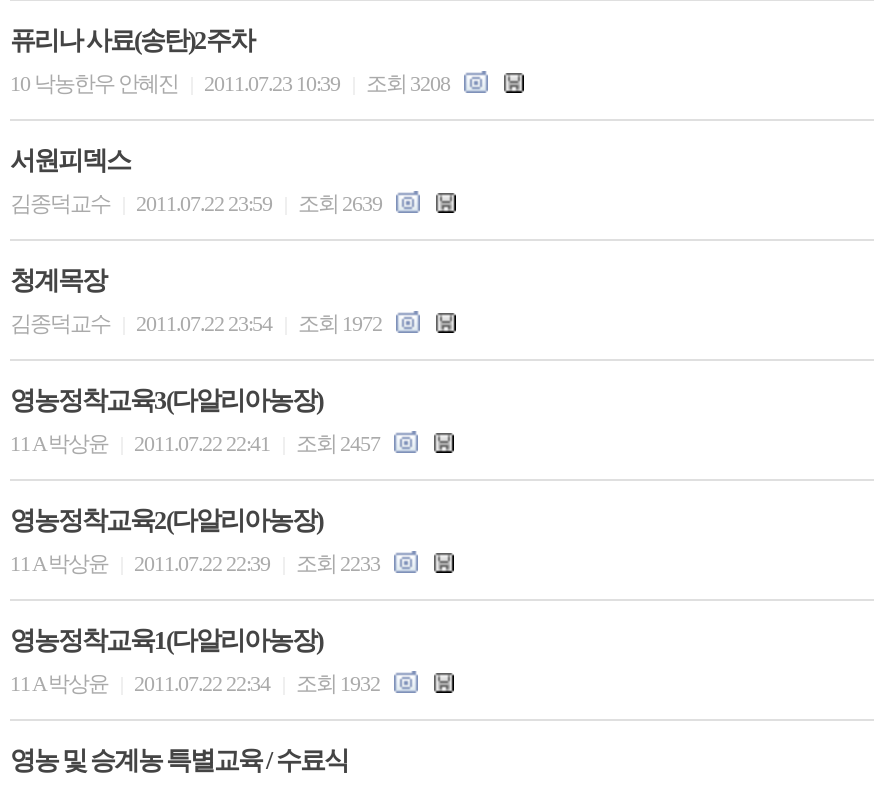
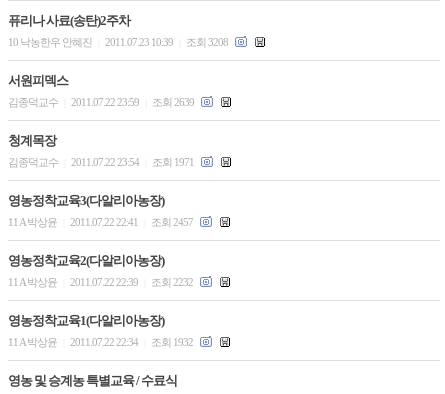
- 김종덕교수 2011.07.22 23:54 조회 1972
+ 김종덕교수 2011.07.22 23:54 조회 1971

- 11 A 박상윤 2011.07.22 22:39 조회 2233
+ 11 A 박상윤 2011.07.22 22:39 조회 2232
